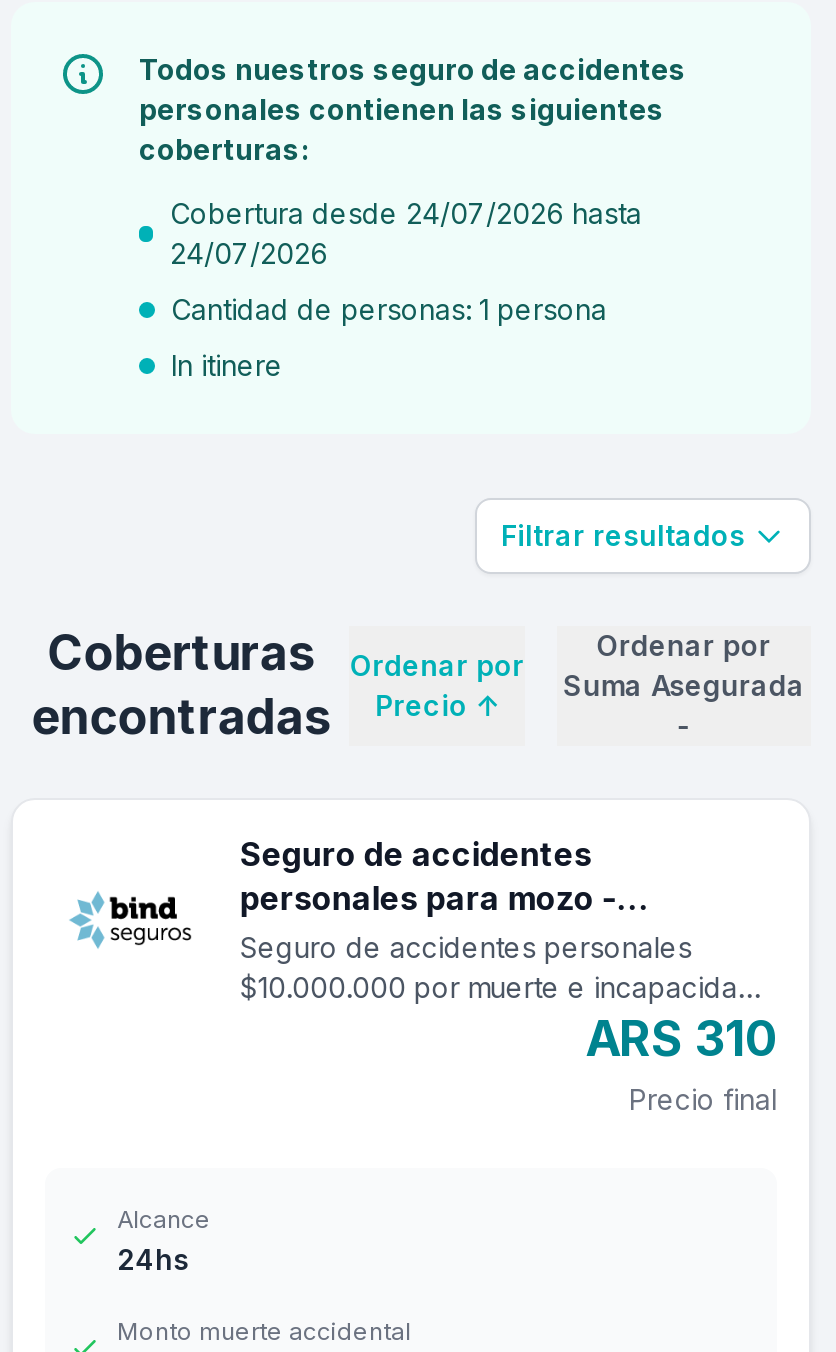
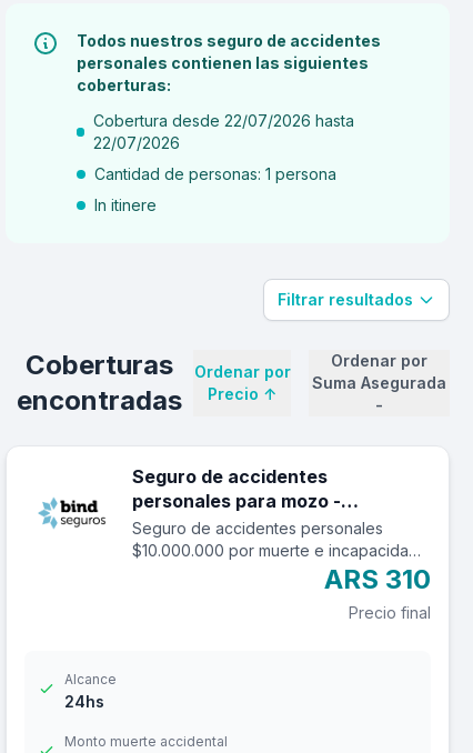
- Cobertura desde 24/07/2026 hasta
+ Cobertura desde 22/07/2026 hasta

- 24/07/2026
+ 22/07/2026
